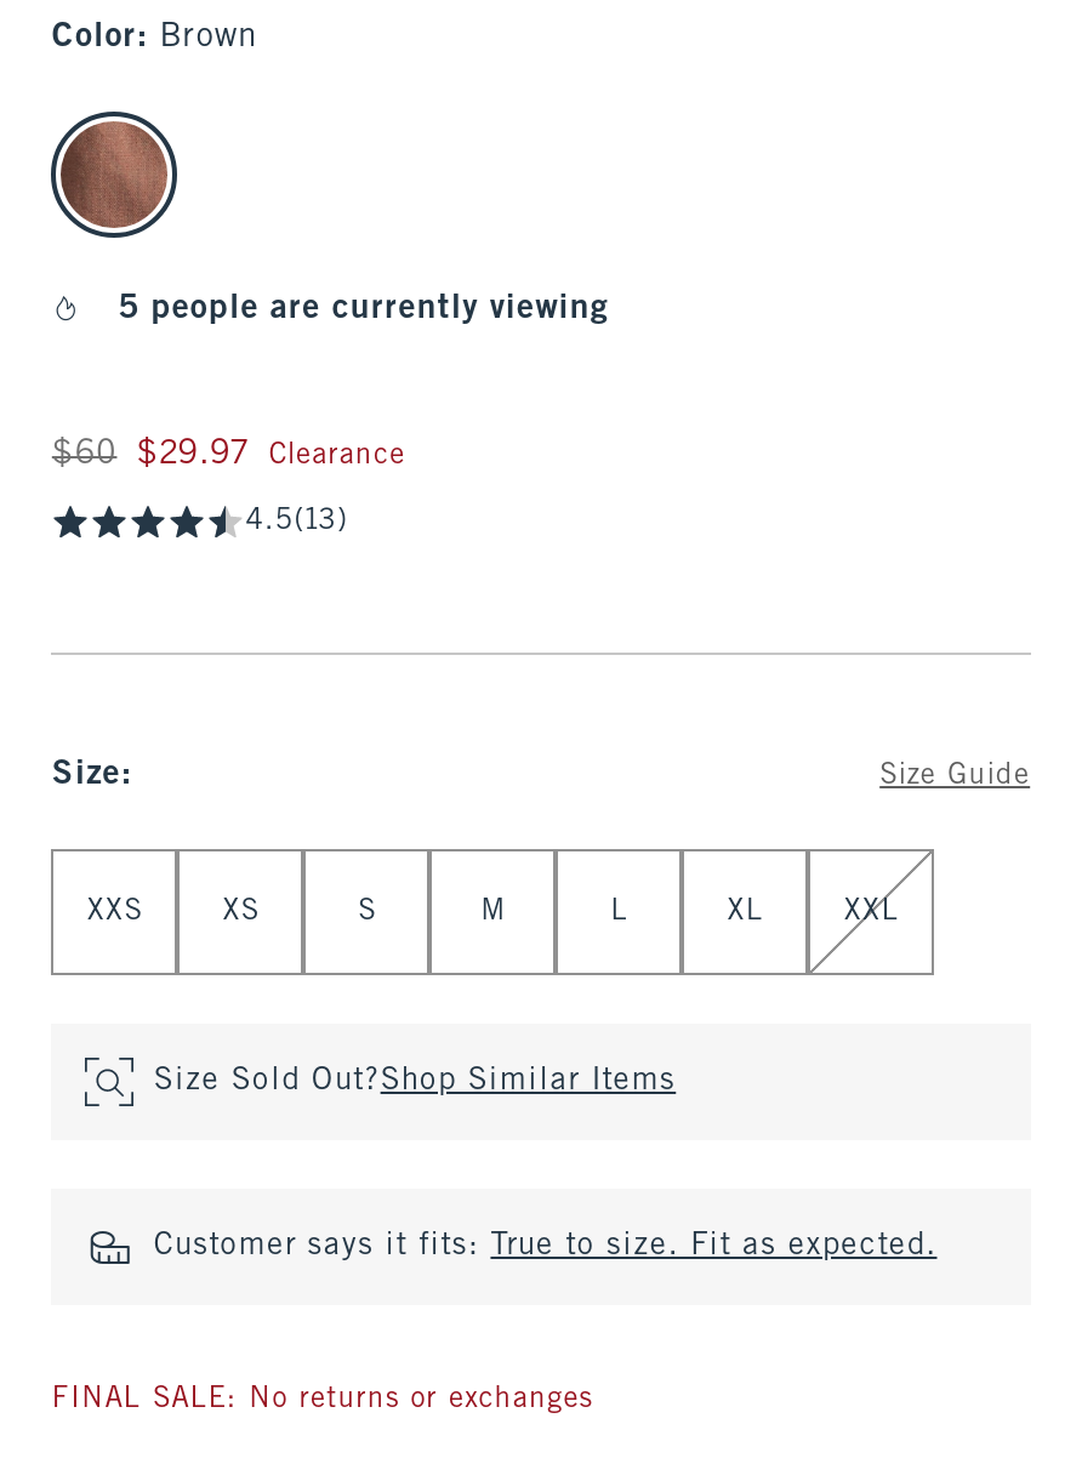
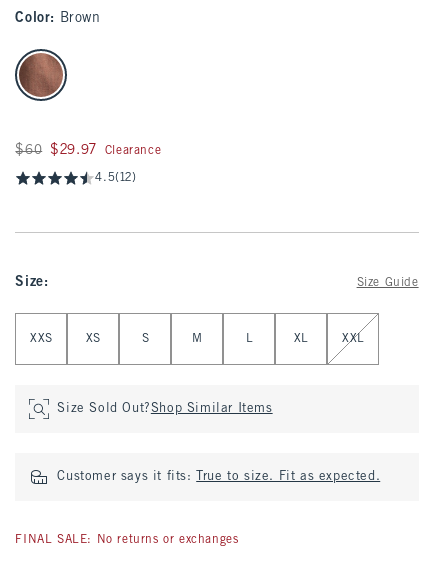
- 5 people are currently viewing

- 4.5(13)
+ 4.5(12)
